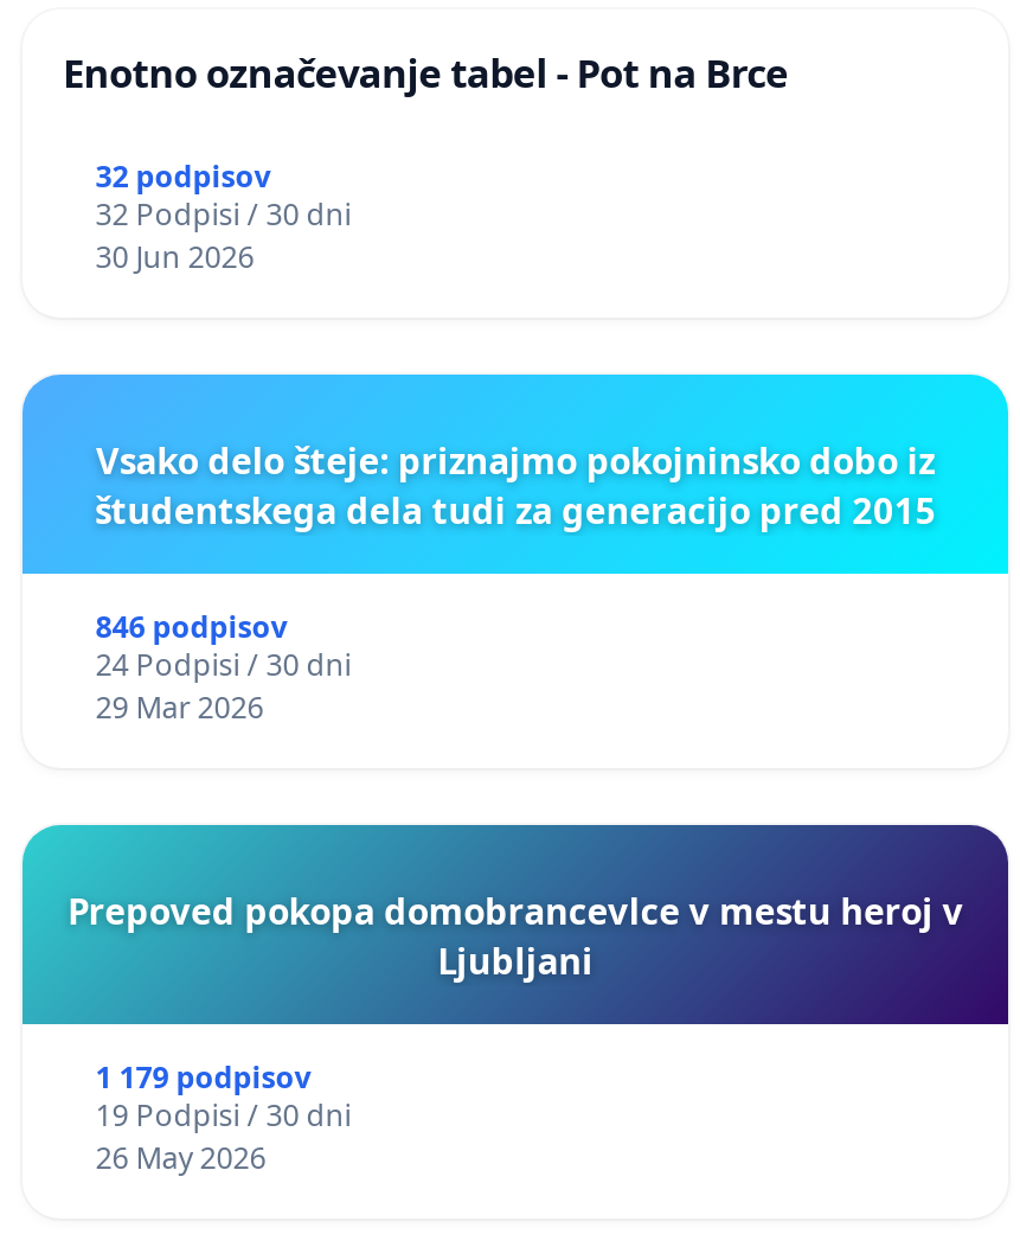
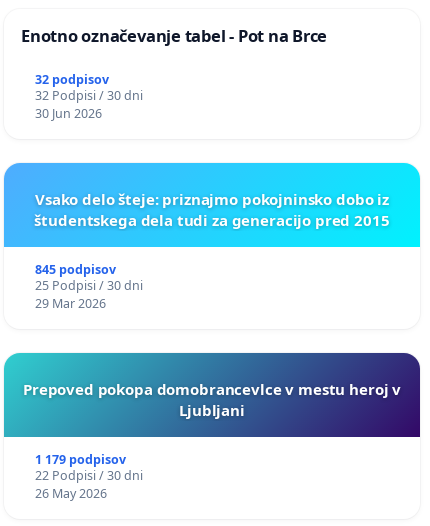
- 846 podpisov
+ 845 podpisov

- 24 Podpisi / 30 dni
+ 25 Podpisi / 30 dni

- 19 Podpisi / 30 dni
+ 22 Podpisi / 30 dni
